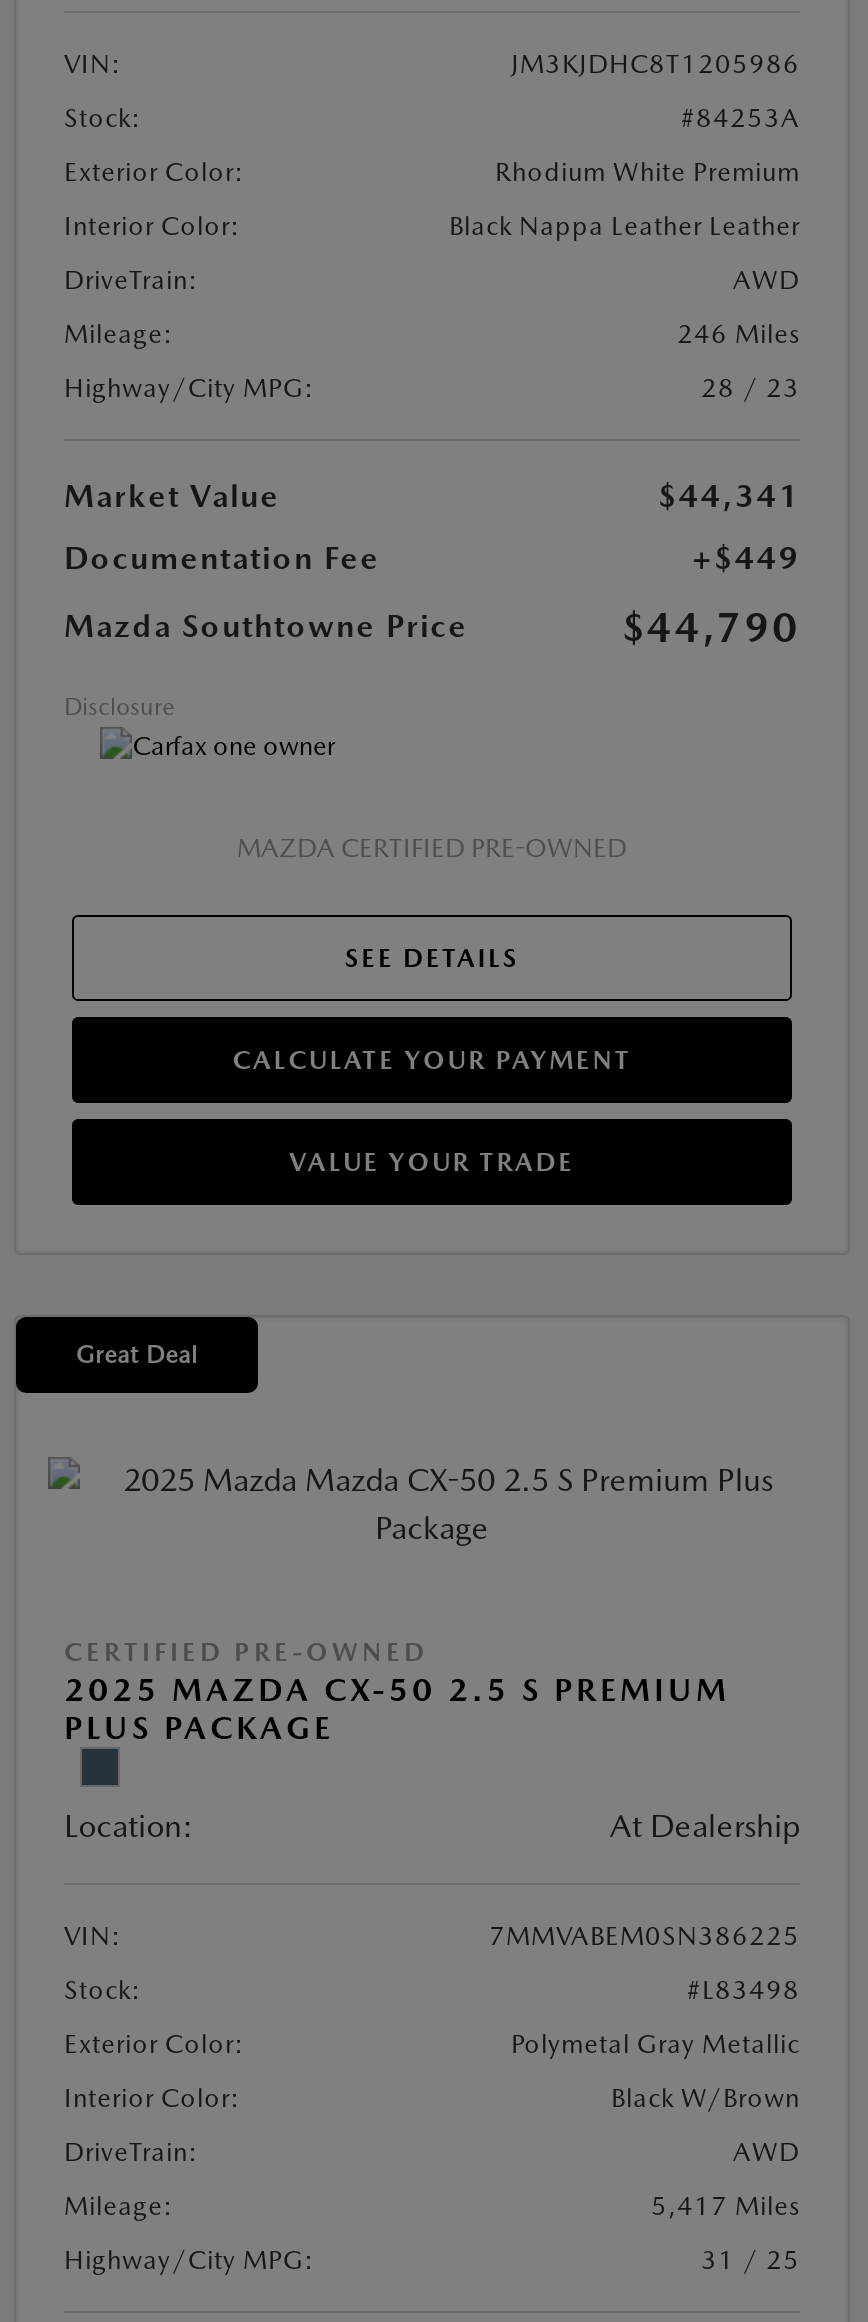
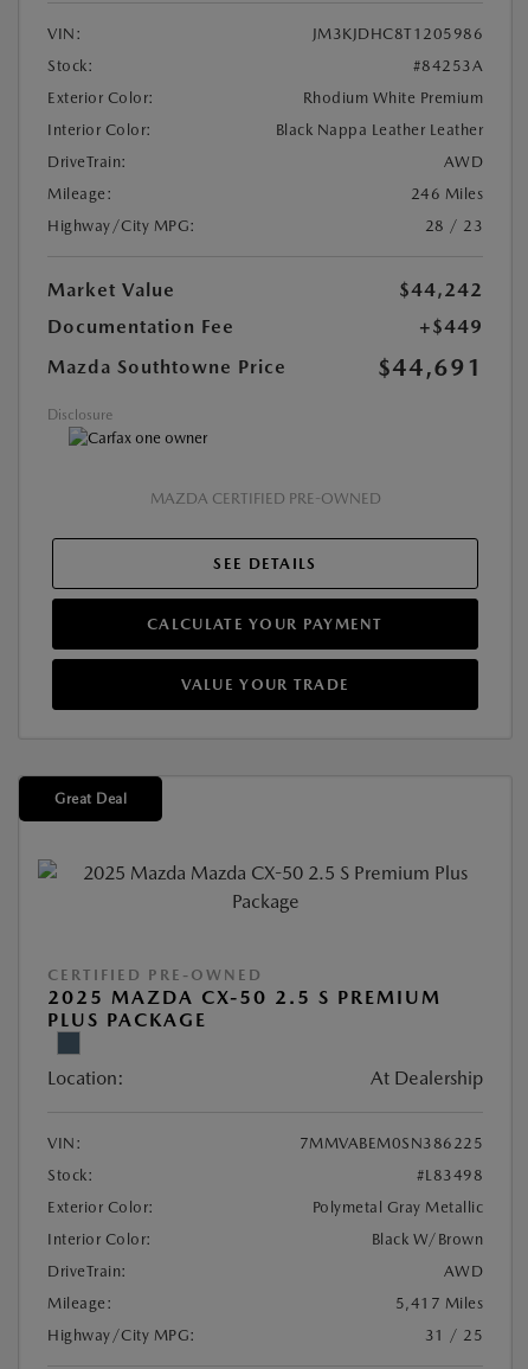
- $44,341
+ $44,242

- $44,790
+ $44,691
